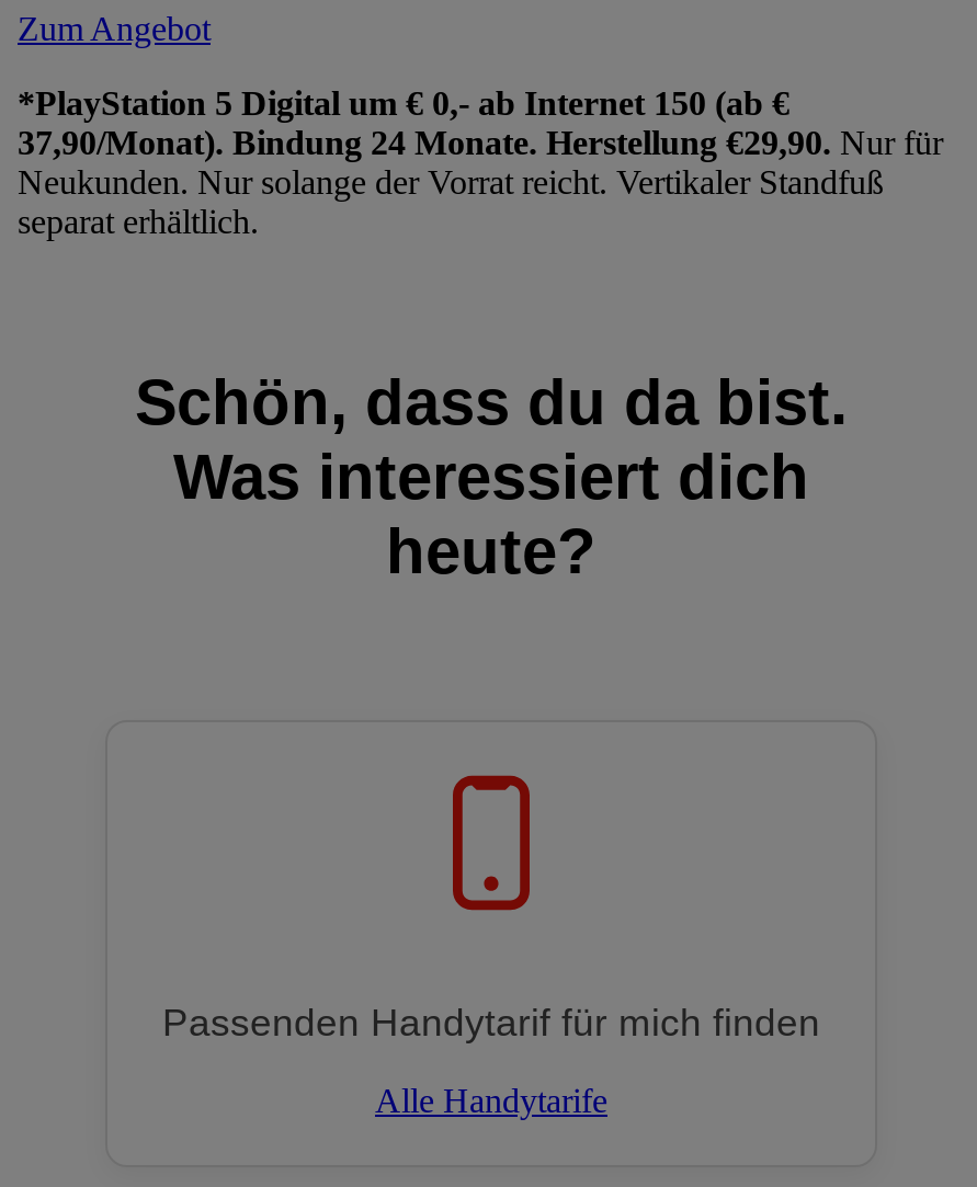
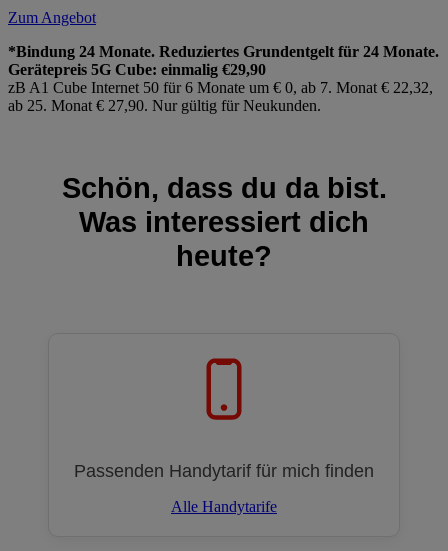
- *PlayStation 5 Digital um € 0,- ab Internet 150 (ab €
- 37,90/Monat). Bindung 24 Monate. Herstellung €29,90. Nur für
- Neukunden. Nur solange der Vorrat reicht. Vertikaler Standfuß
- separat erhältlich.
+ *Bindung 24 Monate. Reduziertes Grundentgelt für 24 Monate.
+ Gerätepreis 5G Cube: einmalig €29,90
+ zB A1 Cube Internet 50 für 6 Monate um € 0, ab 7. Monat € 22,32,
+ ab 25. Monat € 27,90. Nur gültig für Neukunden.
